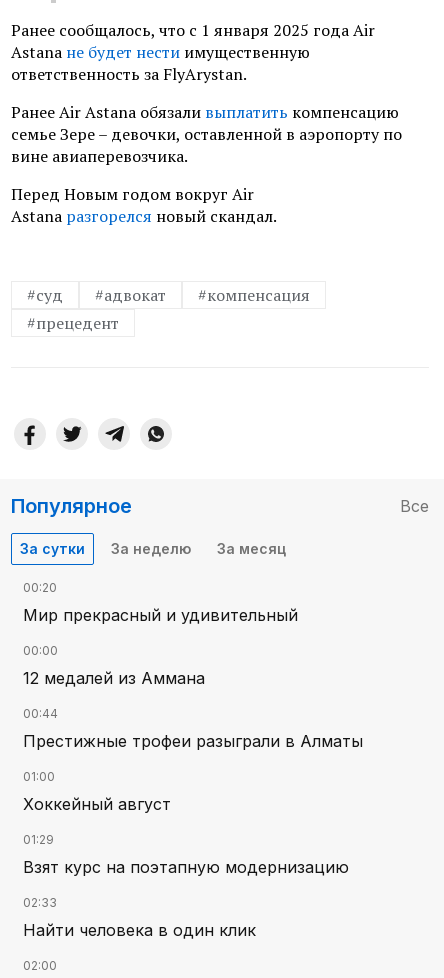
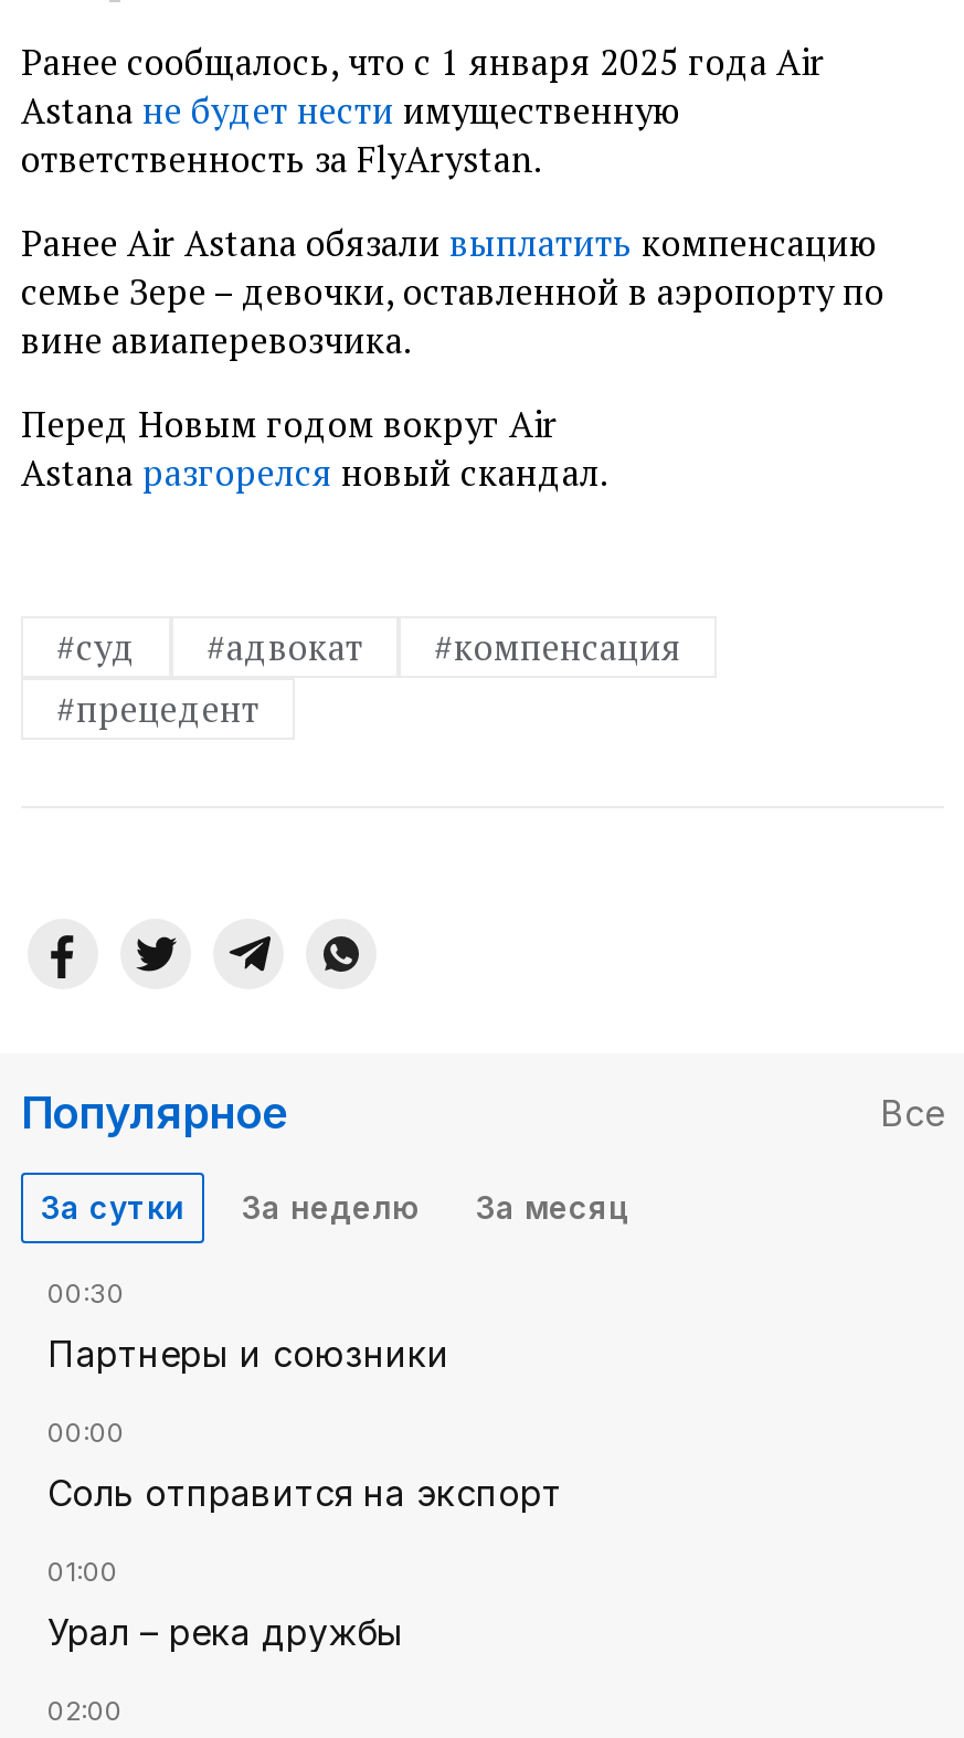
- 00:20
+ 00:30

- Мир прекрасный и удивительный
+ Партнеры и союзники

- 12 медалей из Аммана
- 00:44
- Престижные трофеи разыграли в Алматы
+ Соль отправится на экспорт

- Хоккейный август
- 01:29
- Взят курс на поэтапную модернизацию
- 02:33
- Найти человека в один клик
+ Урал – река дружбы
